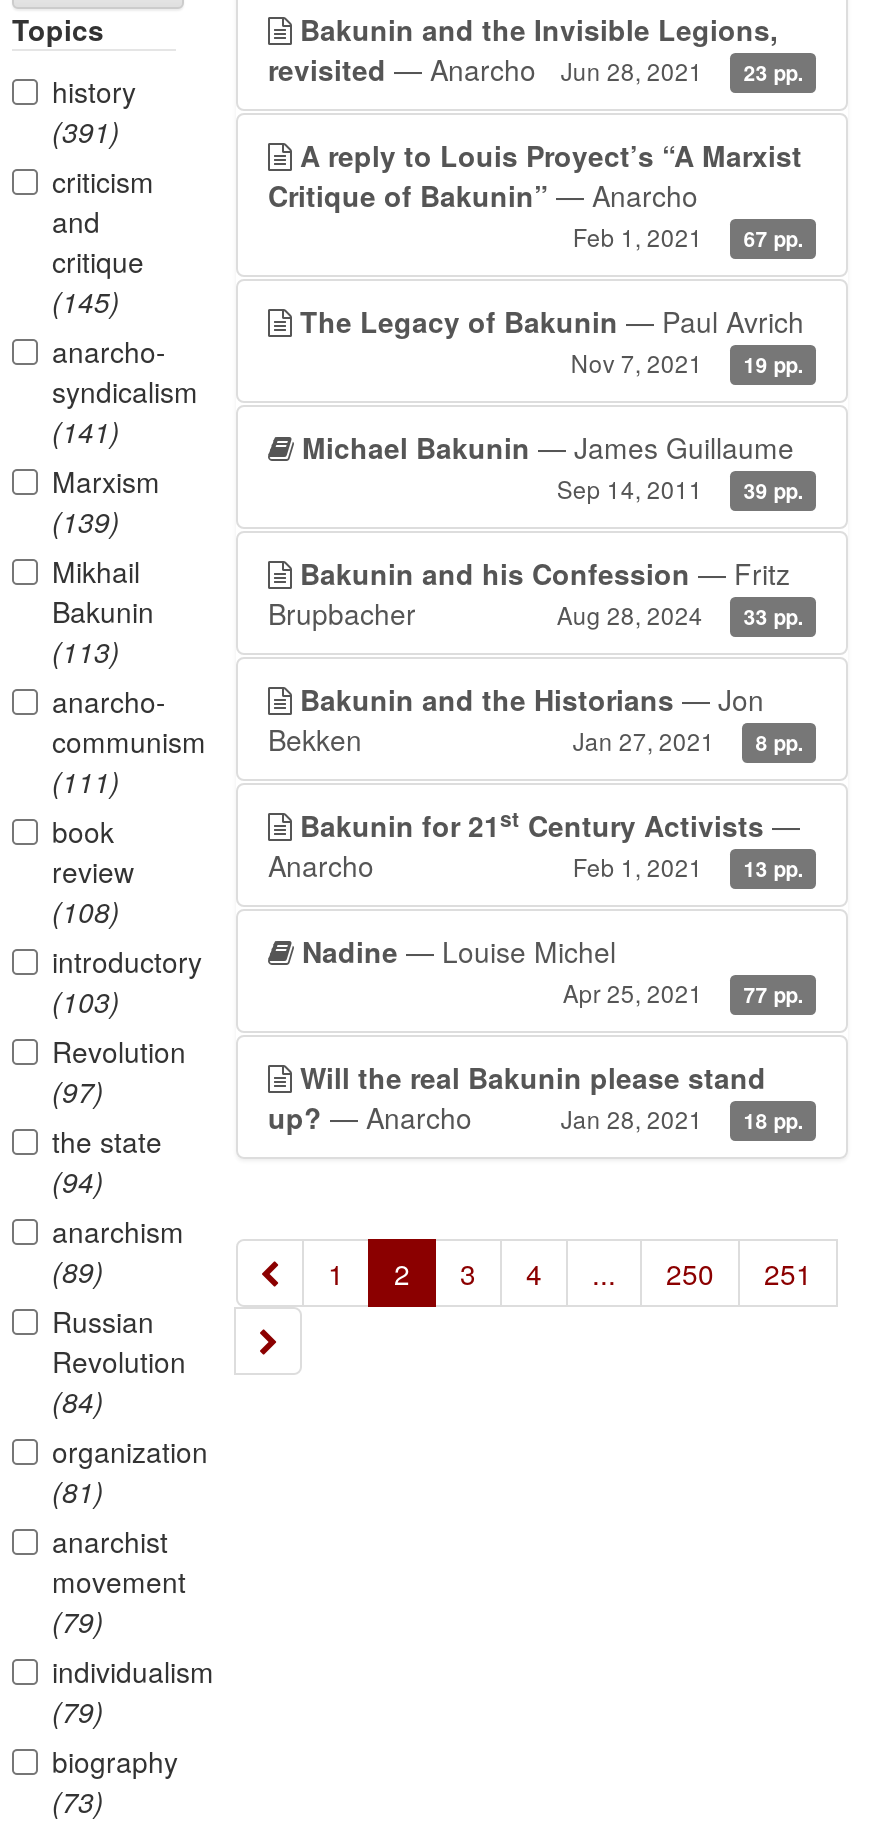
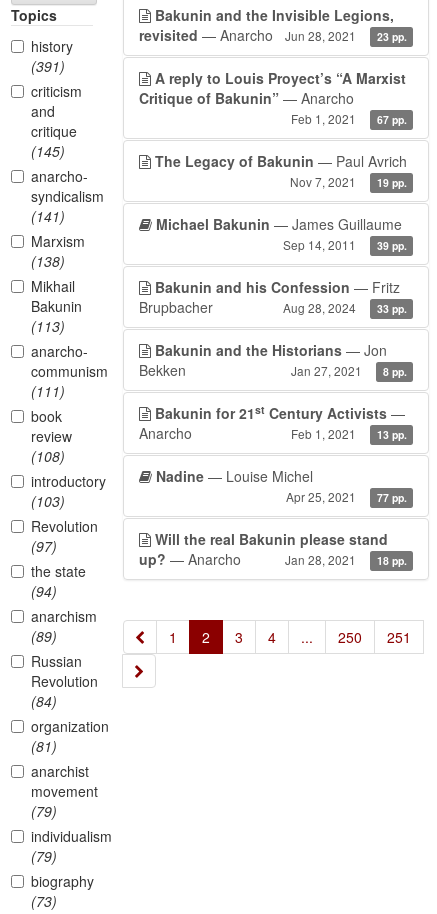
- (139)
+ (138)
